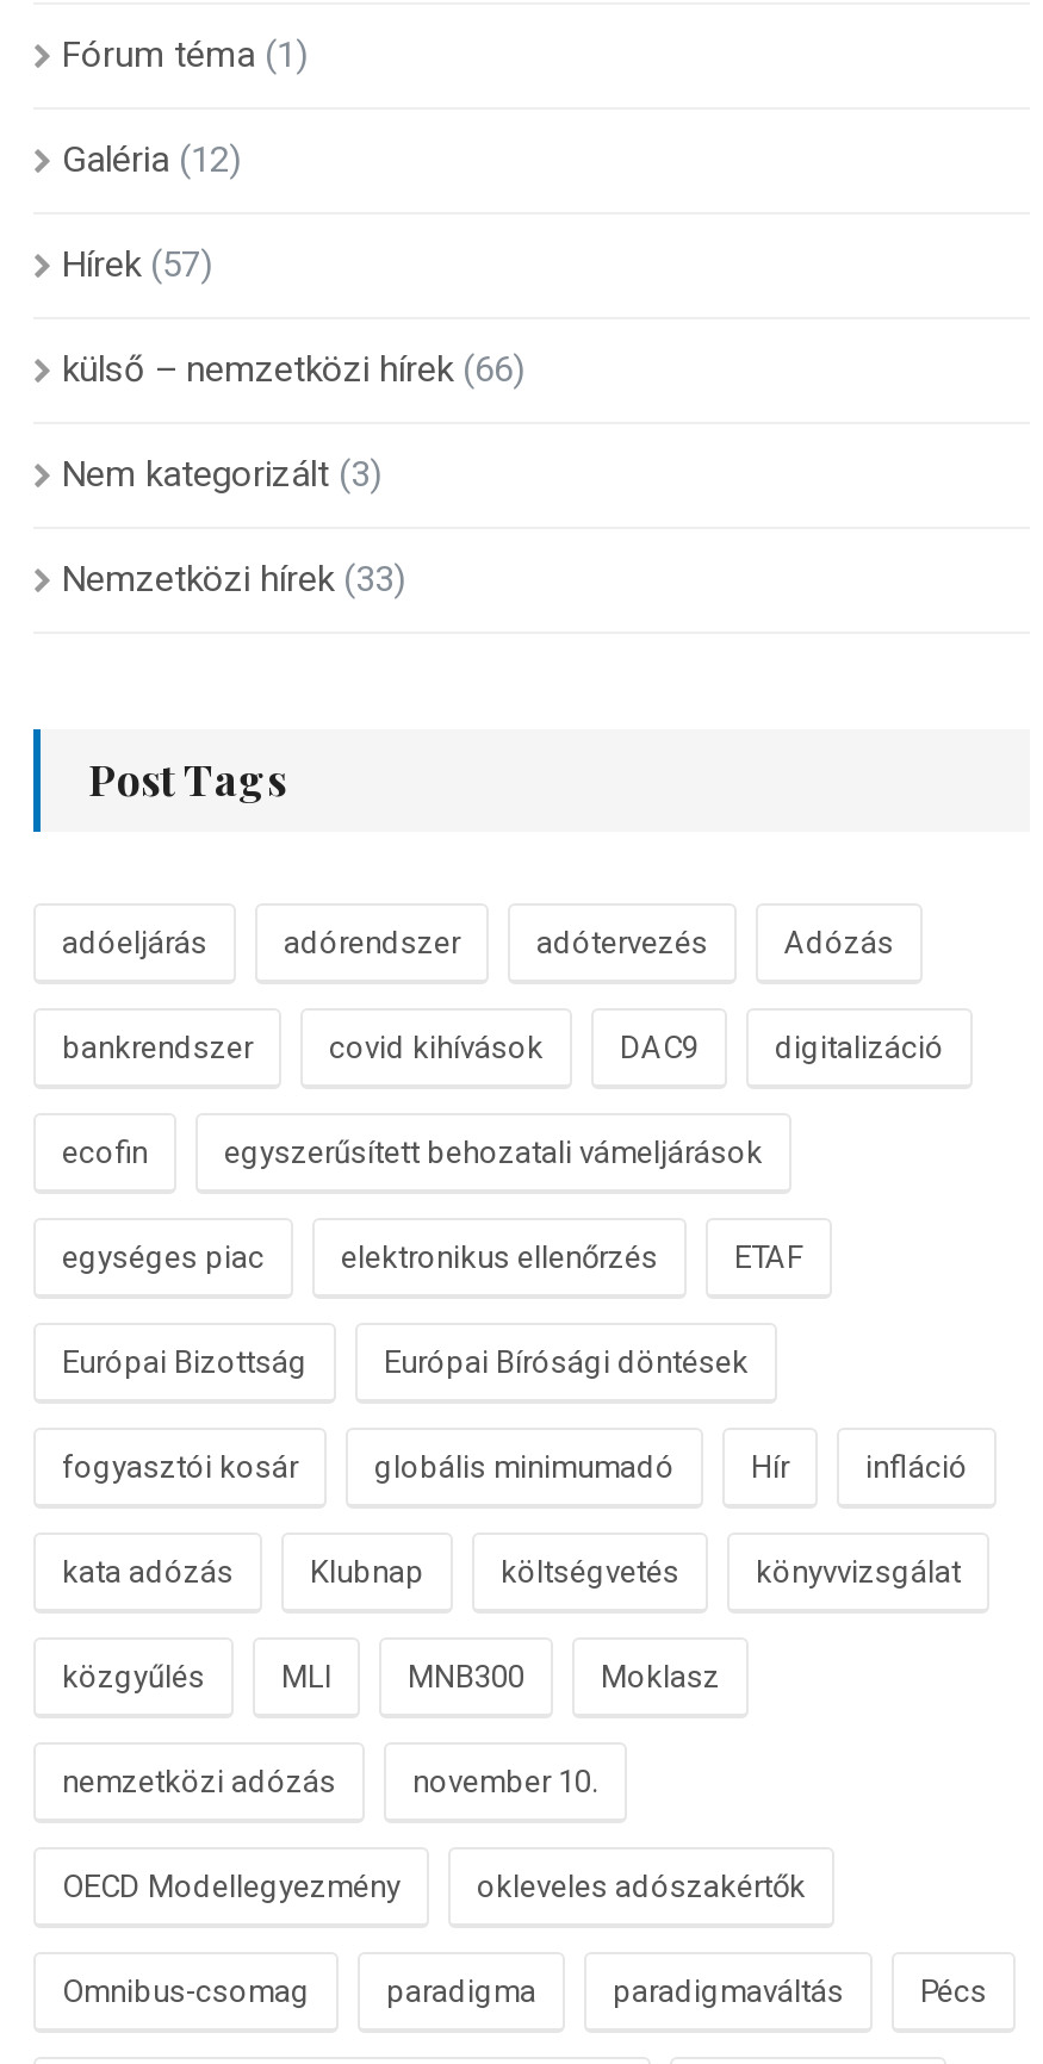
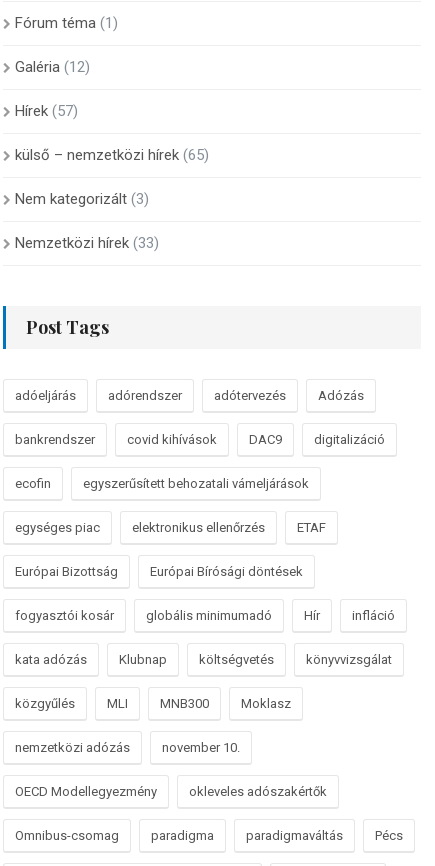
- külső – nemzetközi hírek (66)
+ külső – nemzetközi hírek (65)
